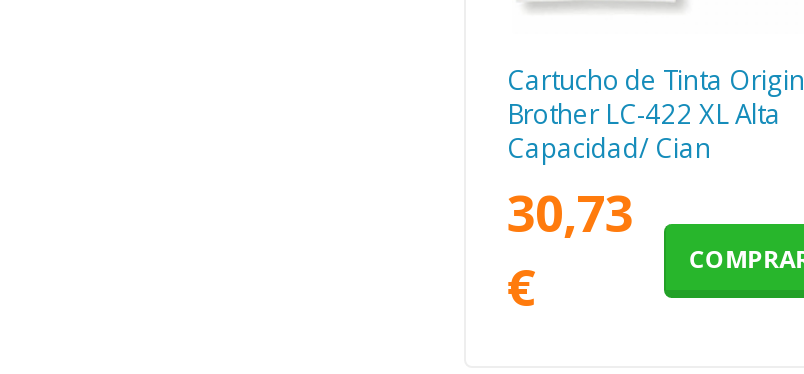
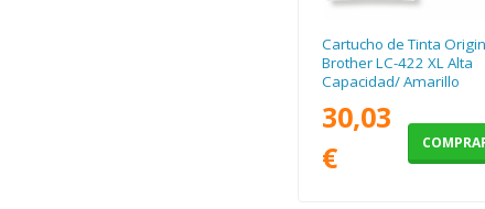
- Capacidad/ Cian
+ Capacidad/ Amarillo

- 30,73
+ 30,03
